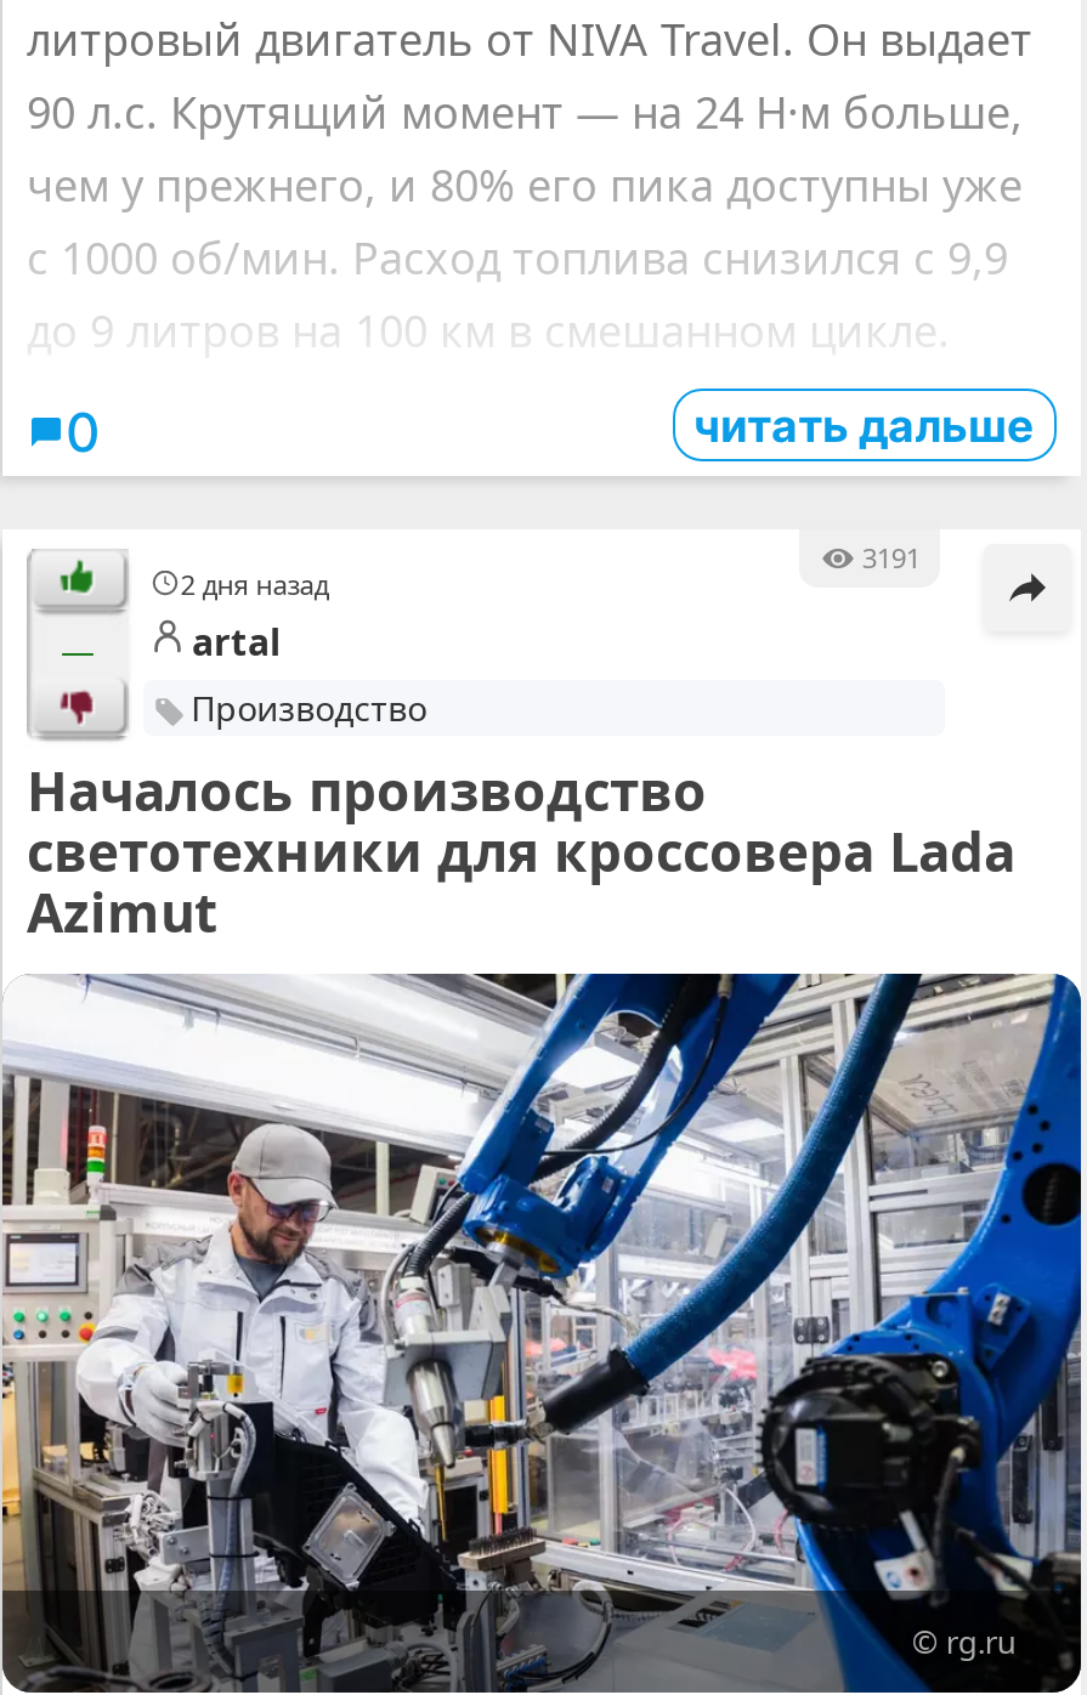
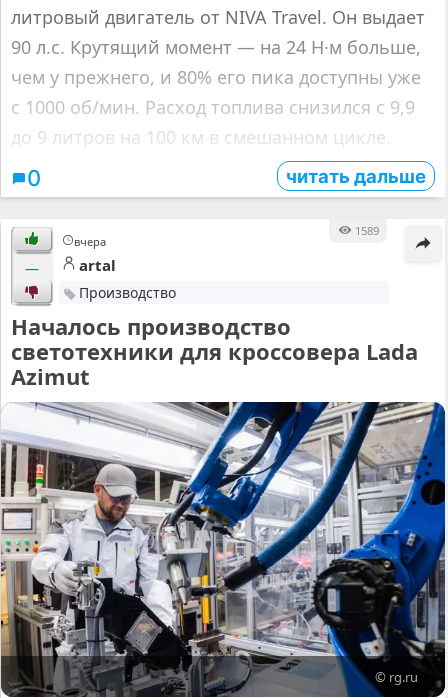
- 3191
+ 1589

- 2 дня назад
+ вчера
